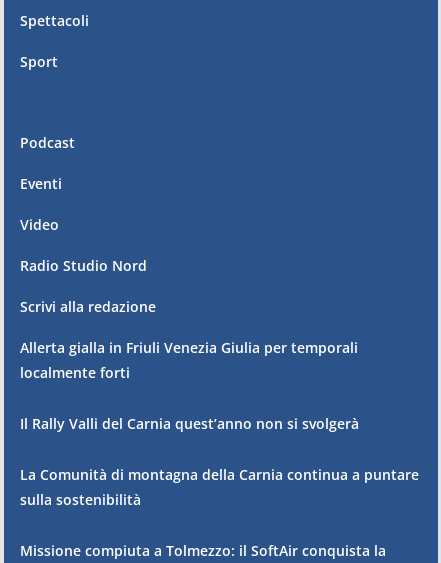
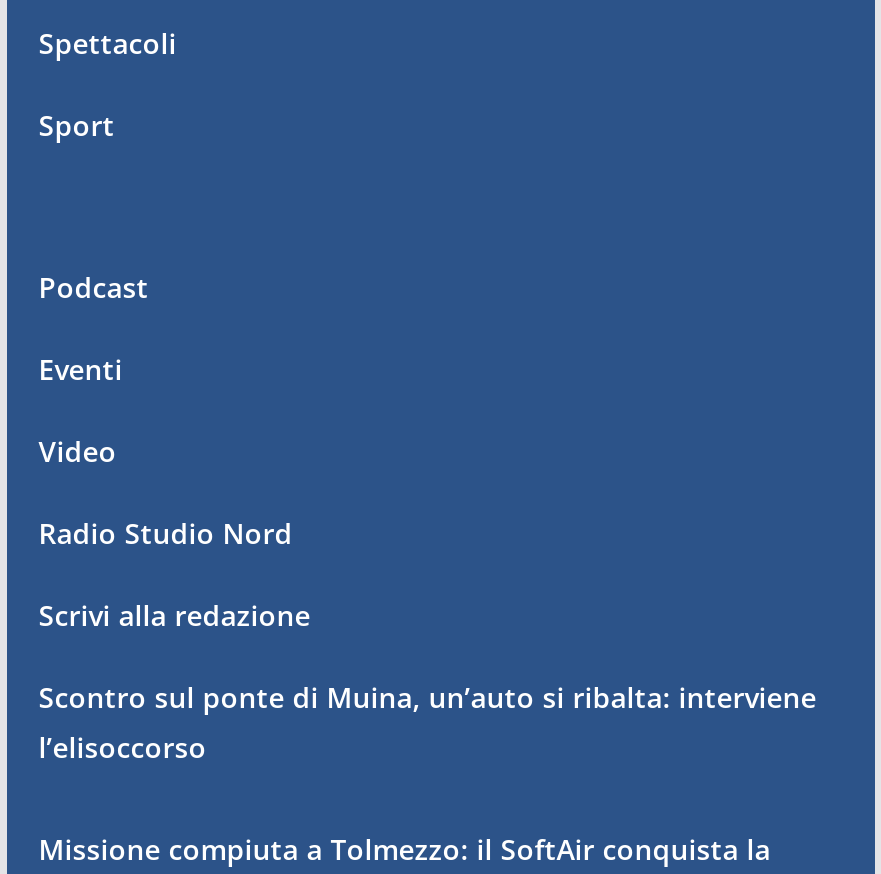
- Allerta gialla in Friuli Venezia Giulia per temporali
- localmente forti
- Il Rally Valli del Carnia quest’anno non si svolgerà
- La Comunità di montagna della Carnia continua a puntare
- sulla sostenibilità
+ Scontro sul ponte di Muina, un’auto si ribalta: interviene
+ l’elisoccorso
